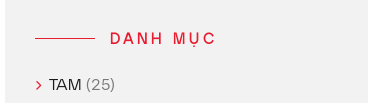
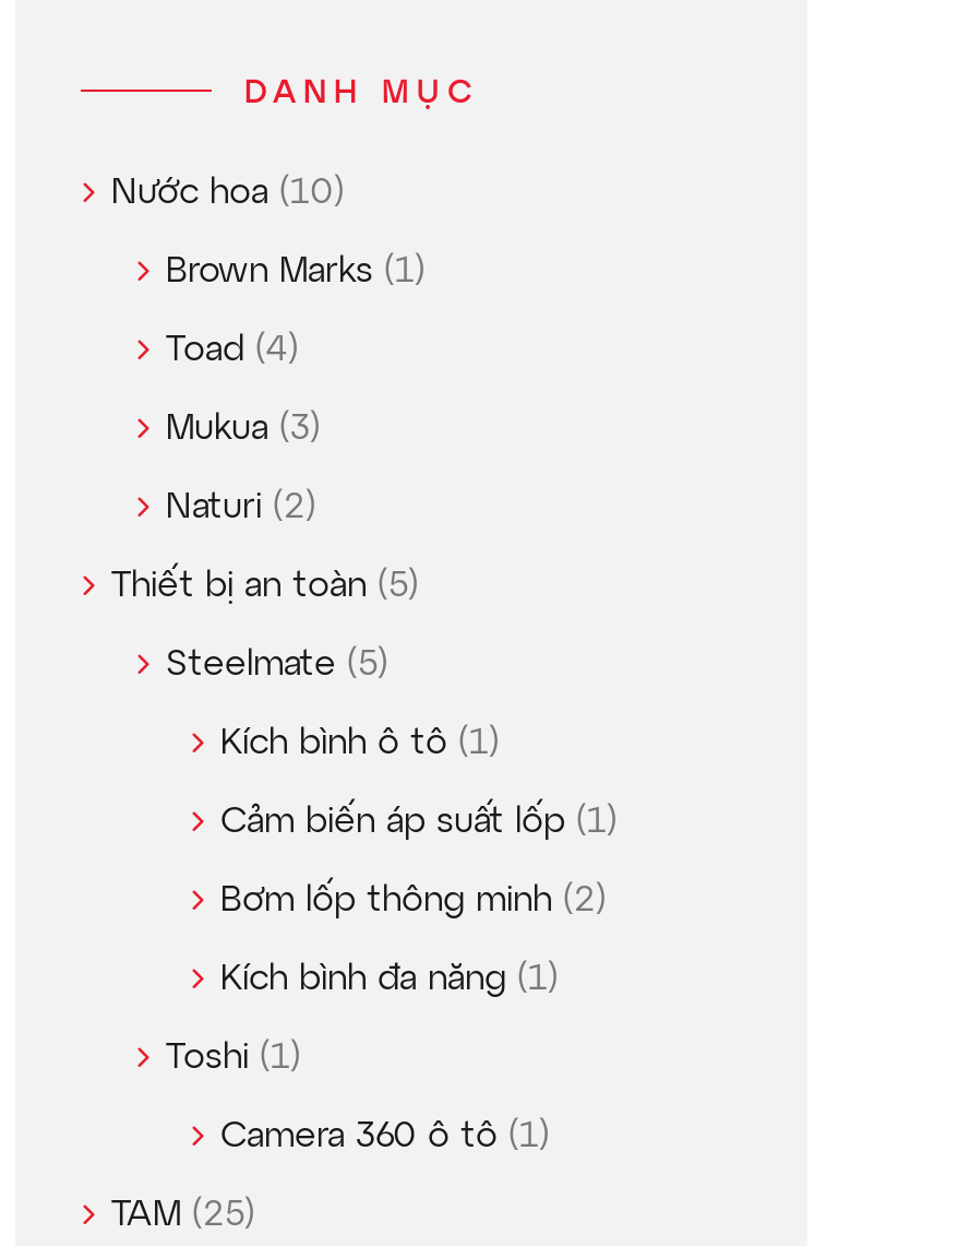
+ Nước hoa (10)
+ Brown Marks (1)
+ Toad (4)
+ Mukua (3)
+ Naturi (2)
+ Thiết bị an toàn (5)
+ Steelmate (5)
+ Kích bình ô tô (1)
+ Cảm biến áp suất lốp (1)
+ Bơm lốp thông minh (2)
+ Kích bình đa năng (1)
+ Toshi (1)
+ Camera 360 ô tô (1)
